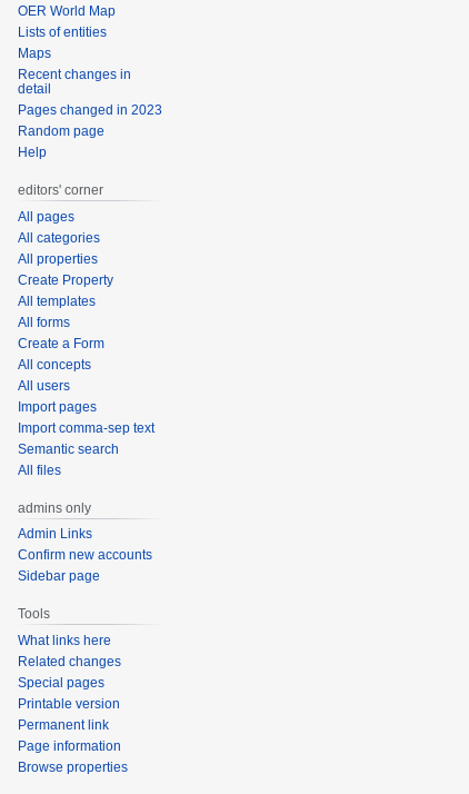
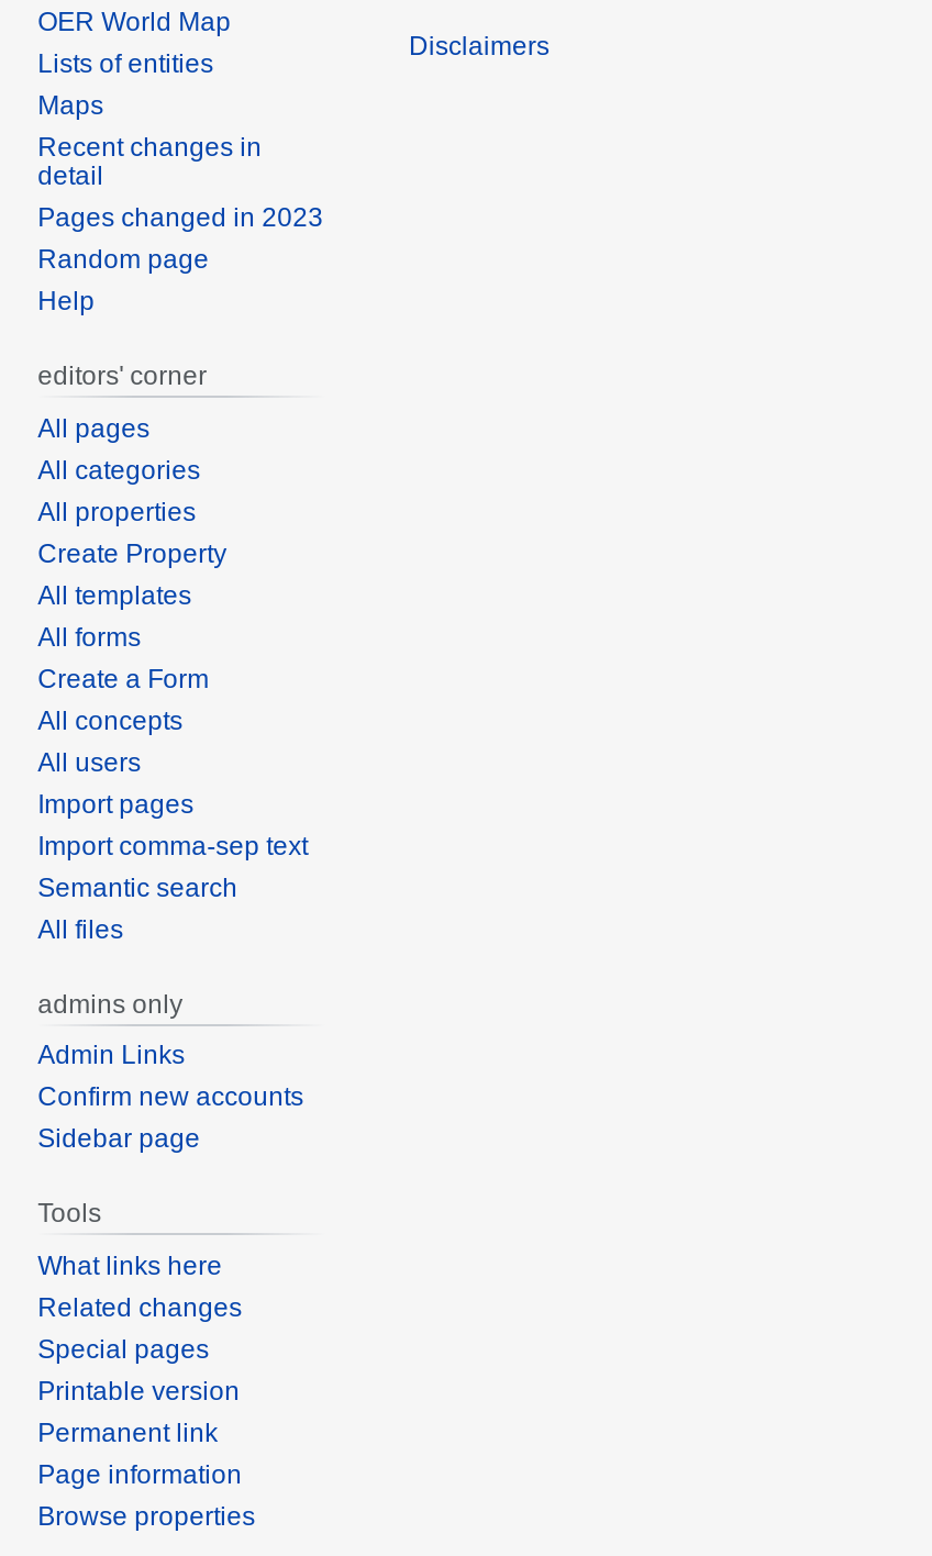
+ Disclaimers
